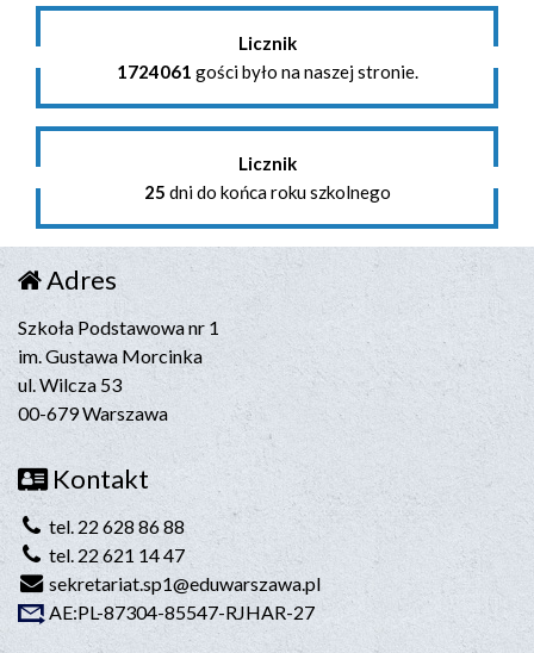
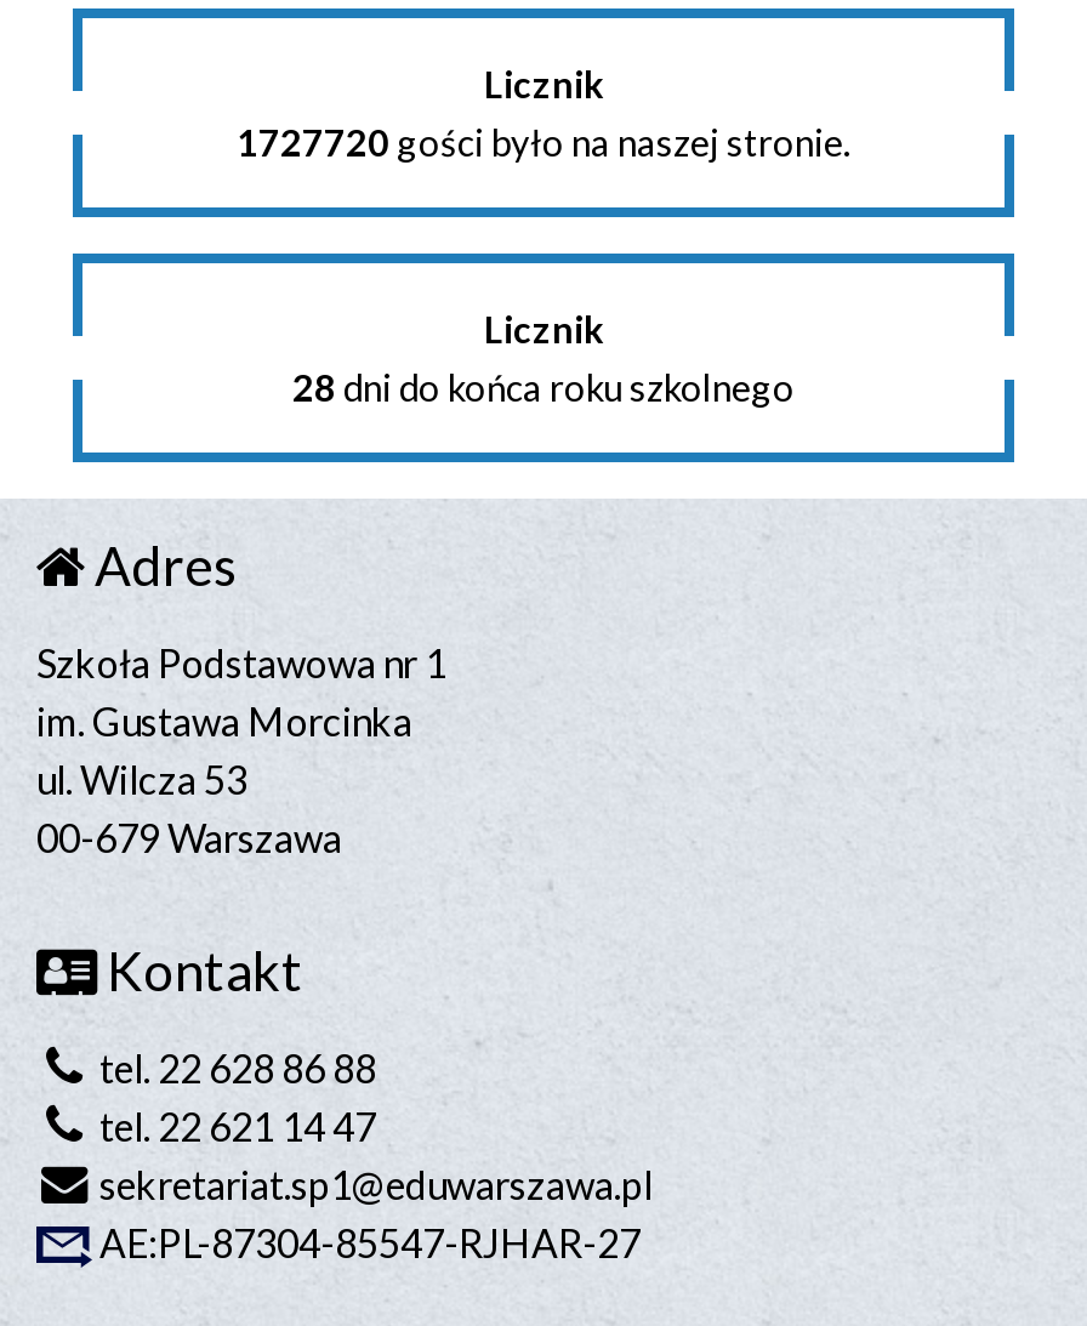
- 1724061 gości było na naszej stronie.
+ 1727720 gości było na naszej stronie.

- 25 dni do końca roku szkolnego
+ 28 dni do końca roku szkolnego
